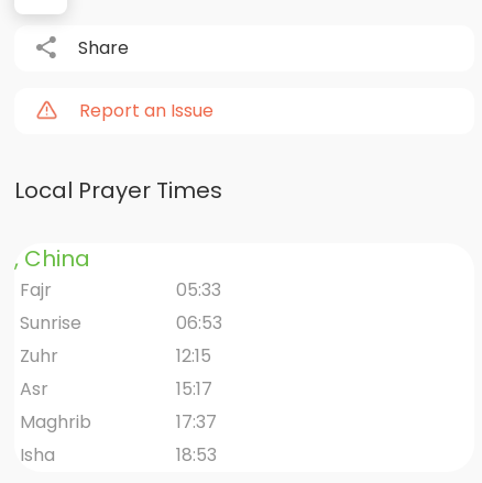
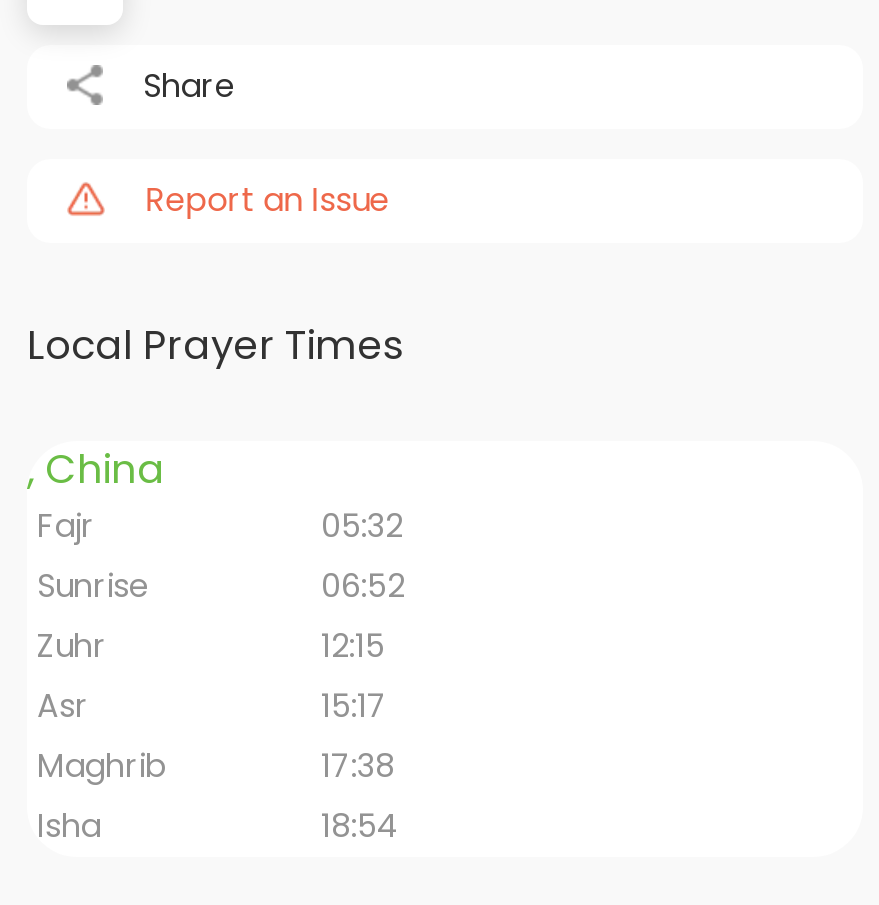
- 05:33
+ 05:32

- 06:53
+ 06:52

- 17:37
+ 17:38

- 18:53
+ 18:54
